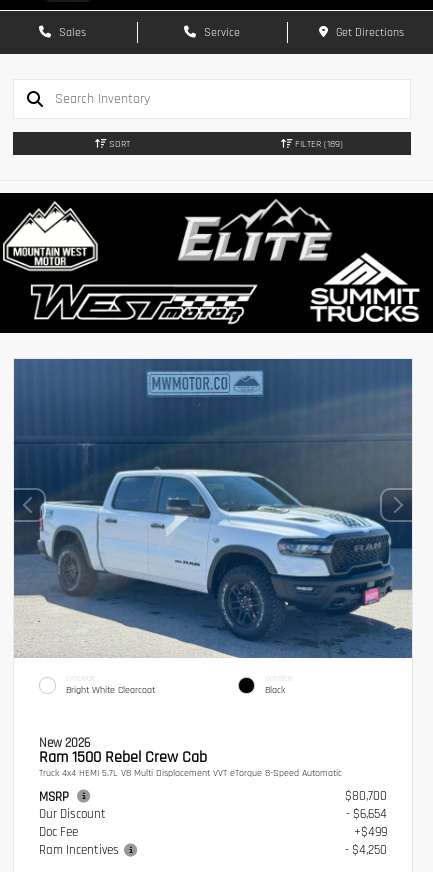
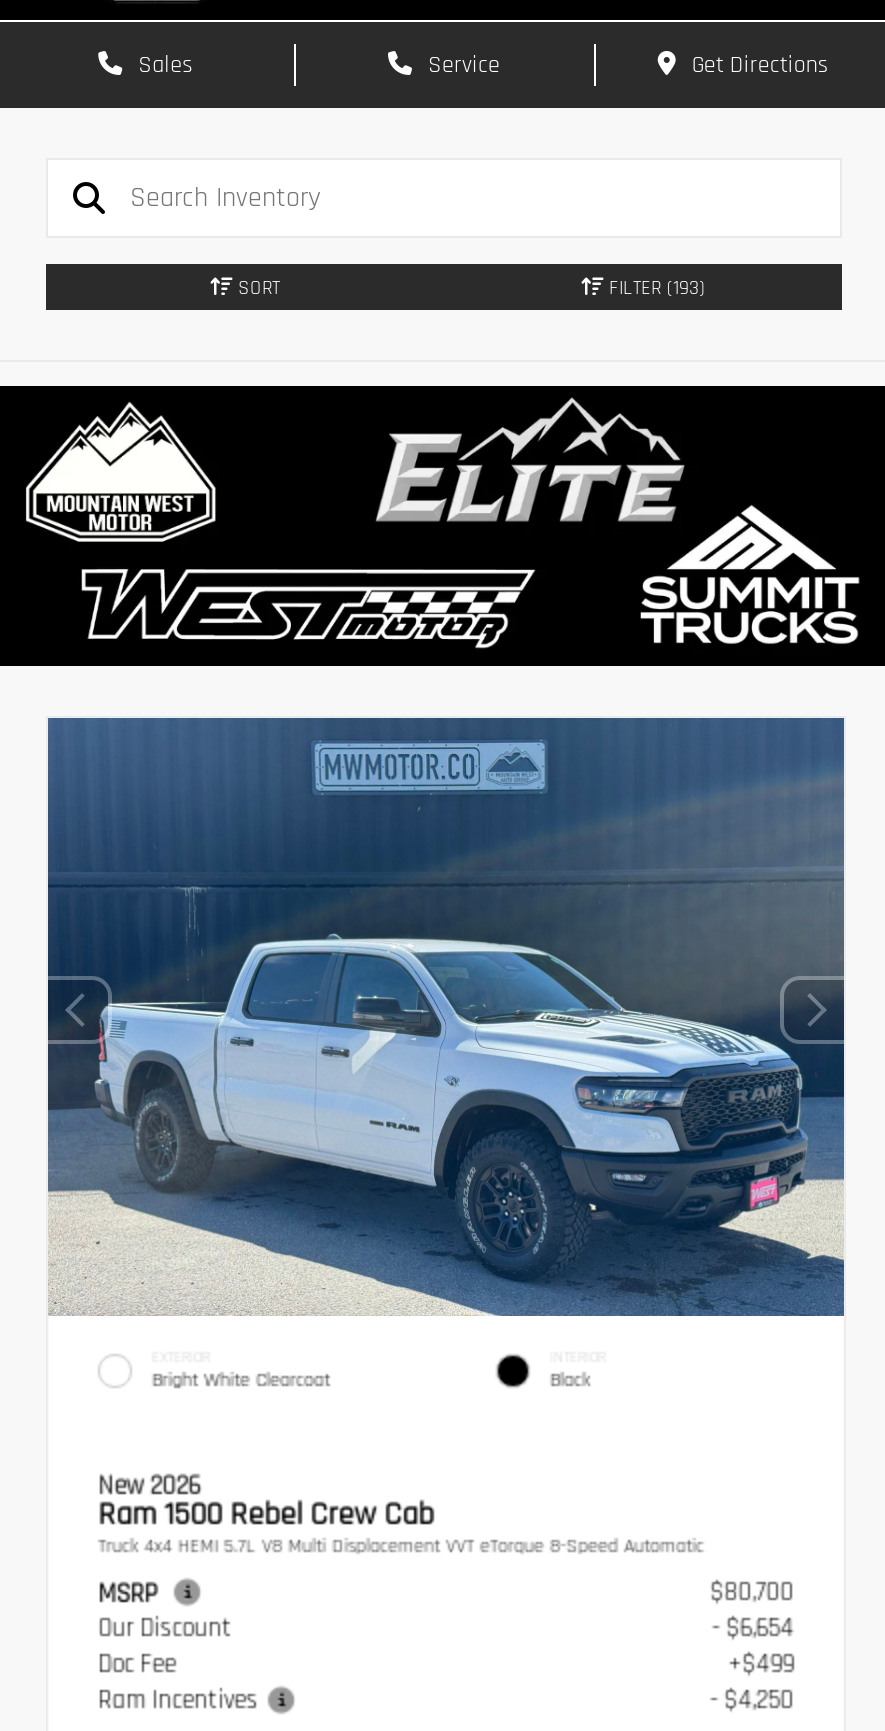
- FILTER (189)
+ FILTER (193)
